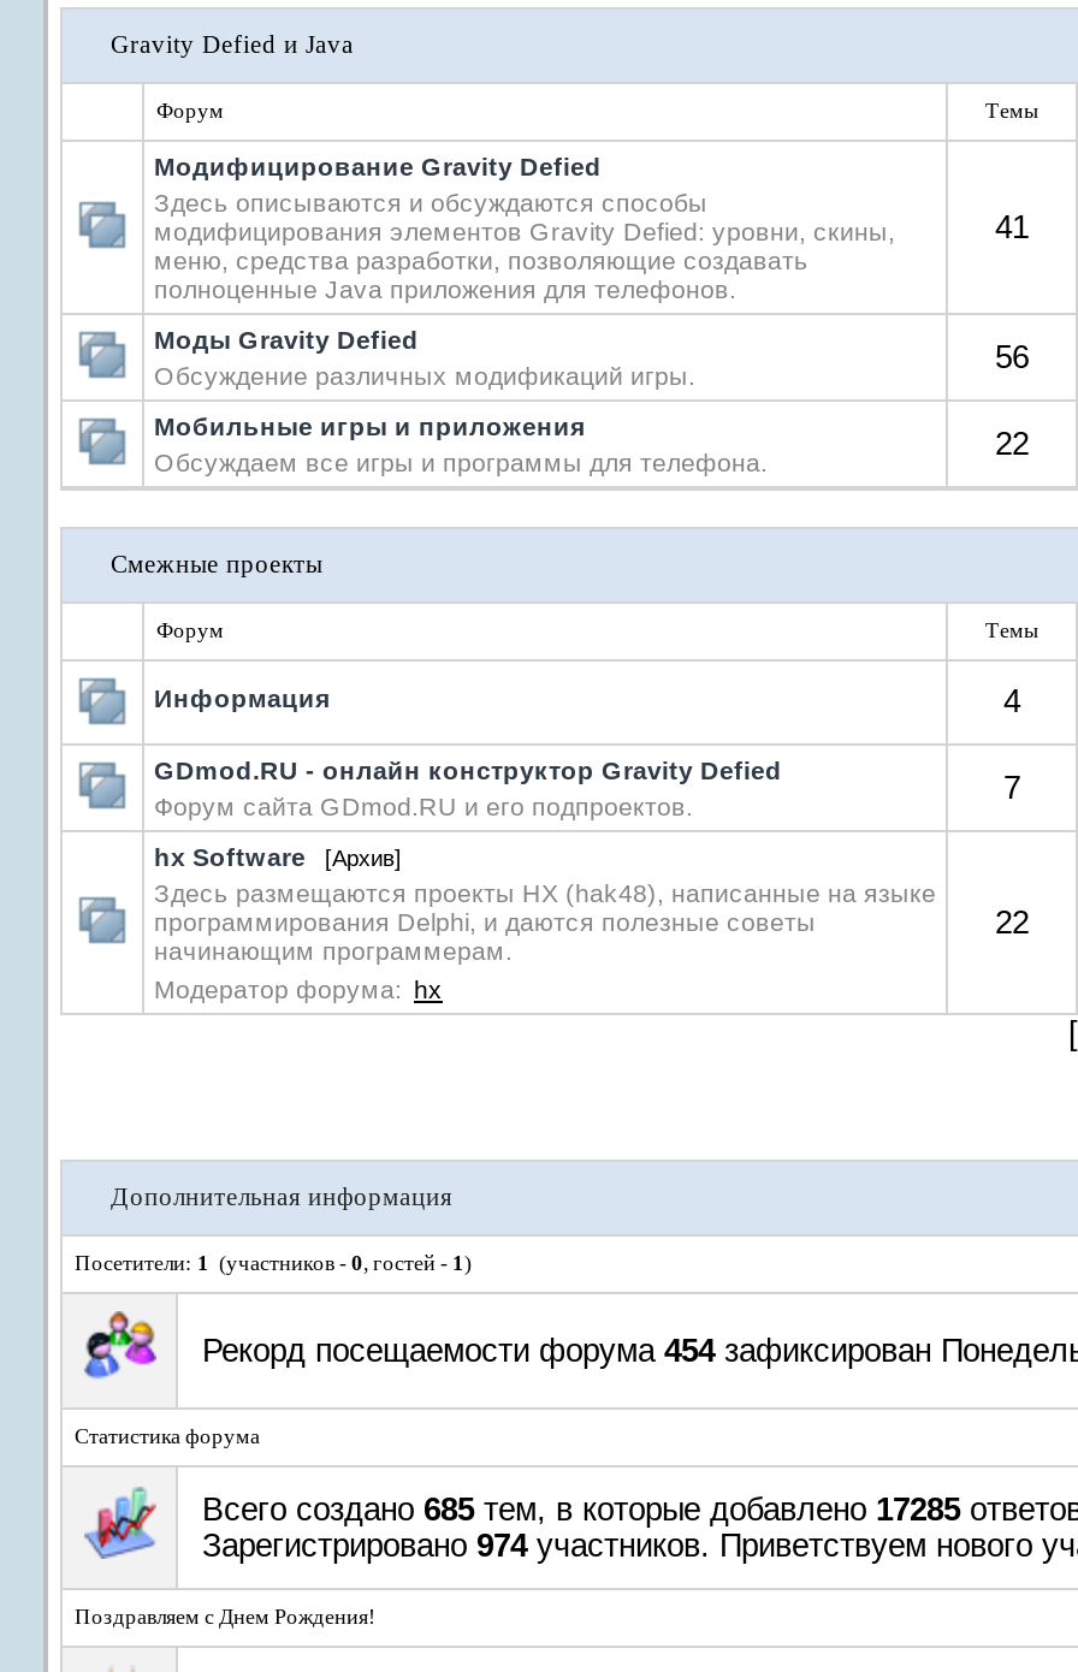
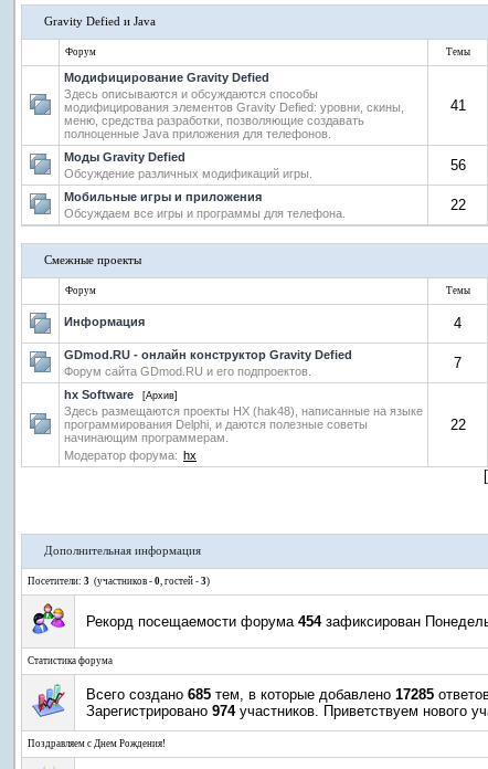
- Посетители: 1 (участников - 0, гостей - 1)
+ Посетители: 3 (участников - 0, гостей - 3)
